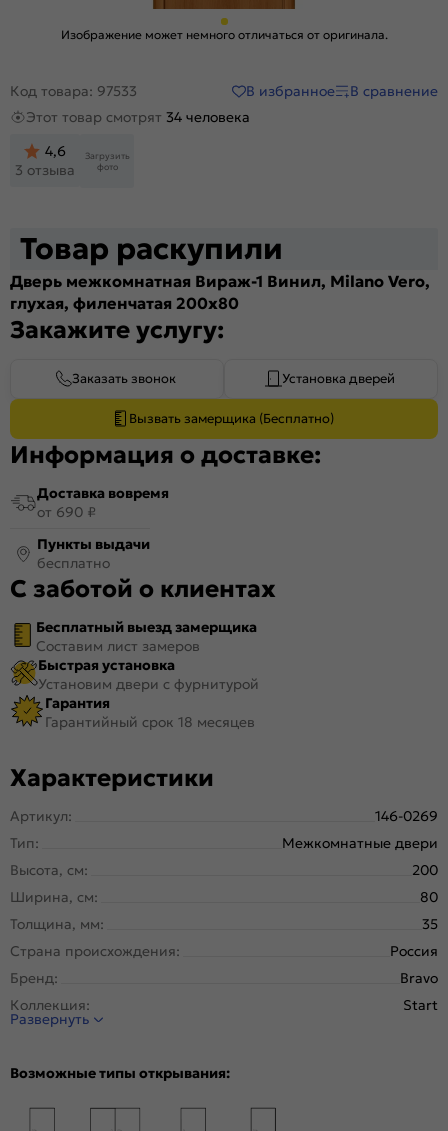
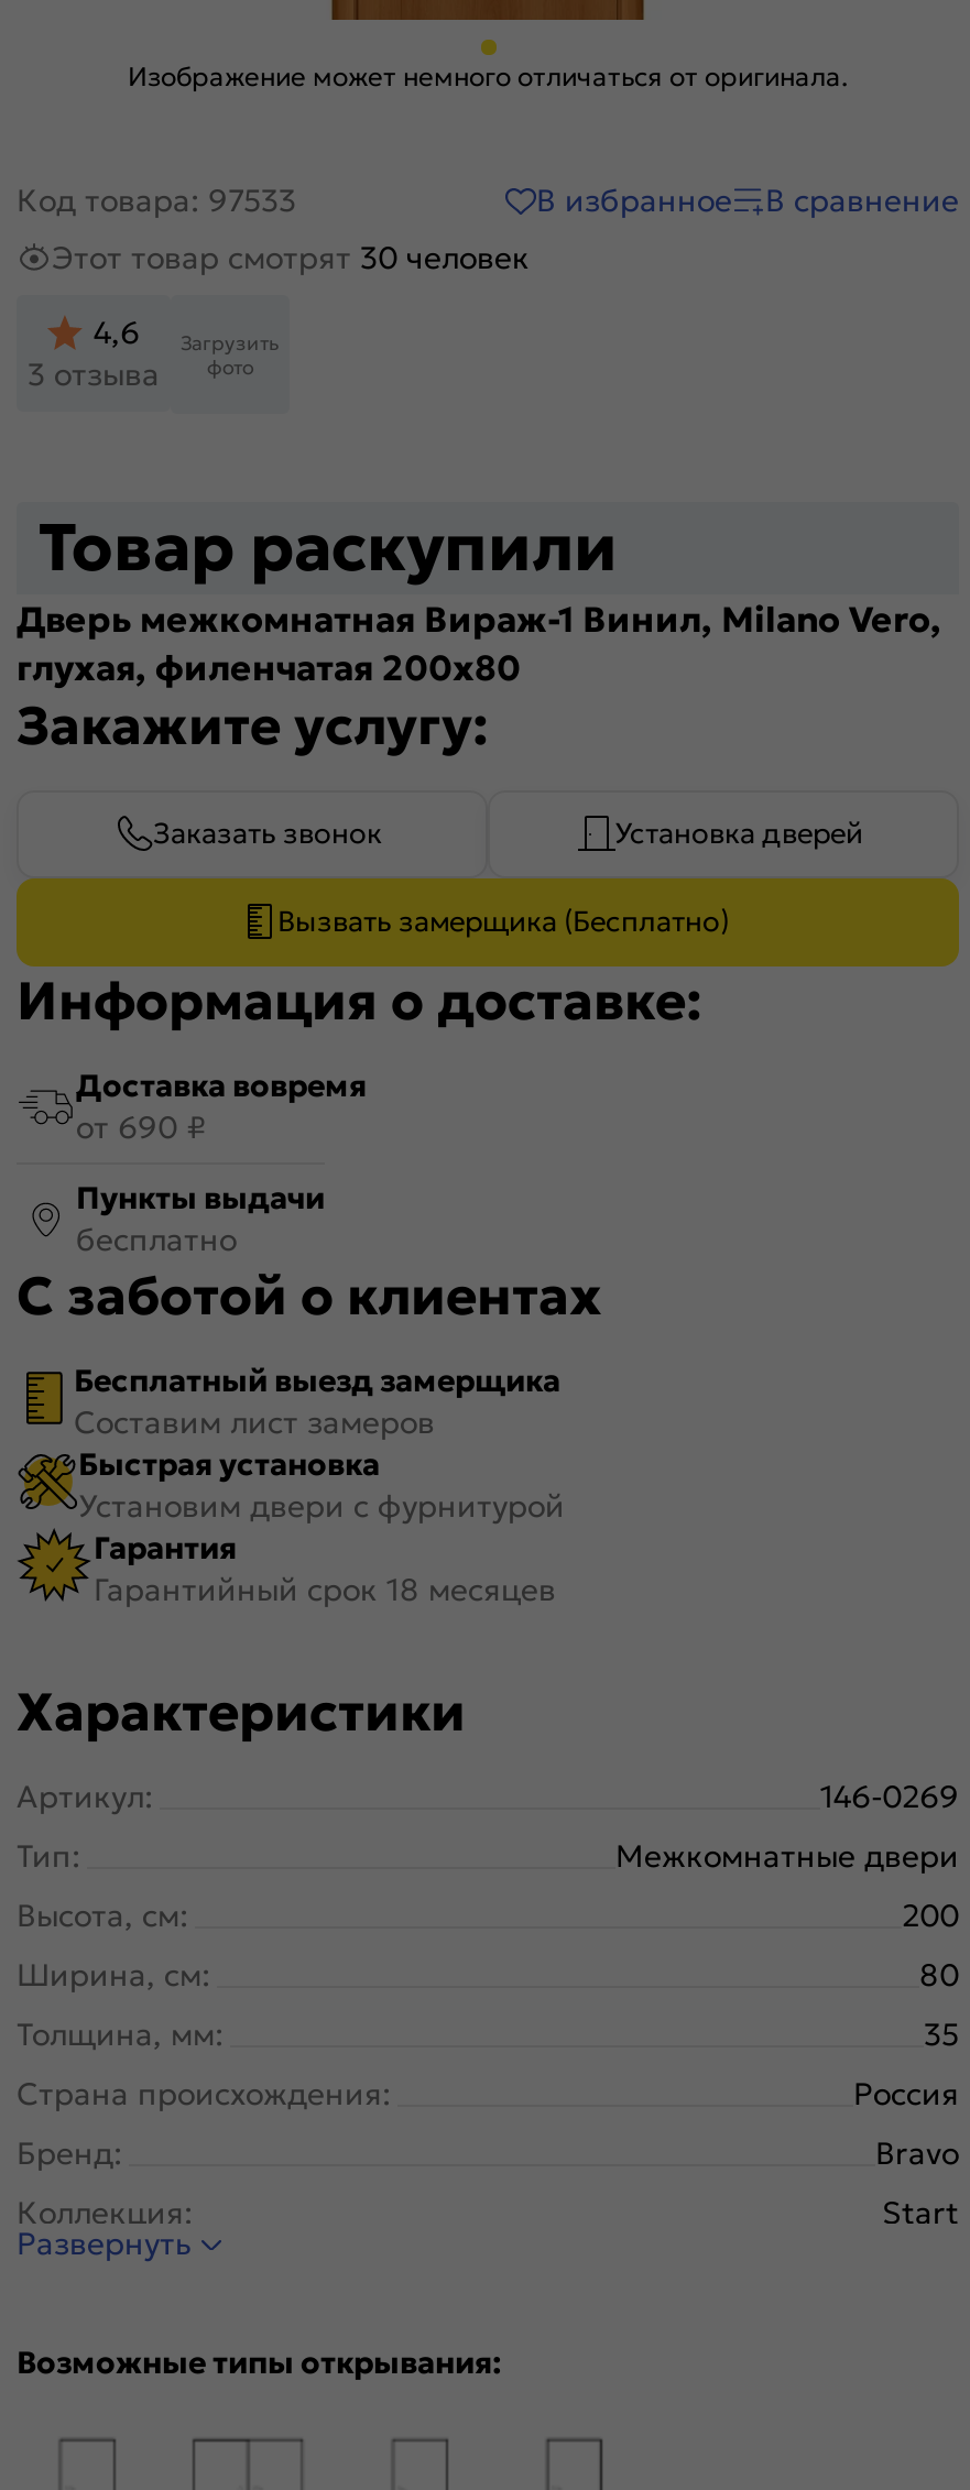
- Этот товар смотрят 34 человека
+ Этот товар смотрят 30 человек
